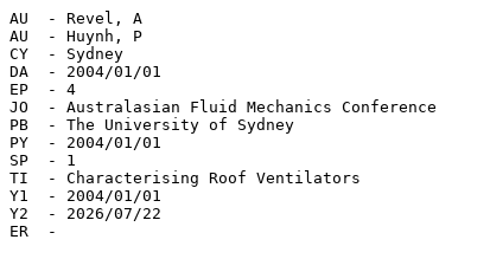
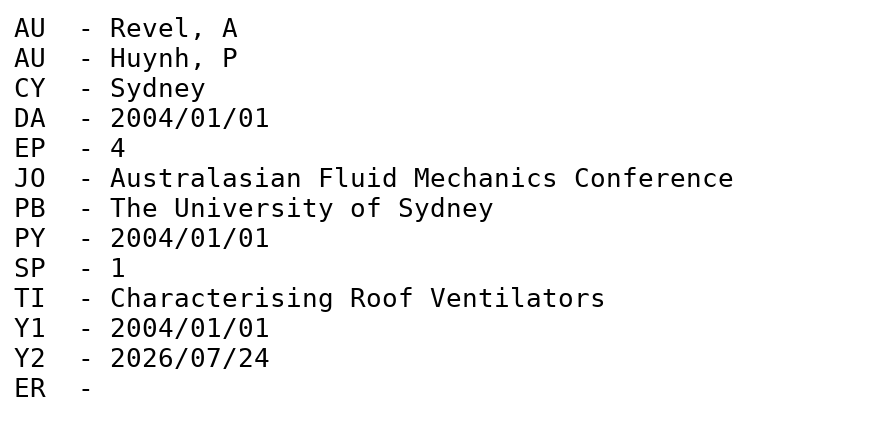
- Y2 - 2026/07/22
+ Y2 - 2026/07/24
